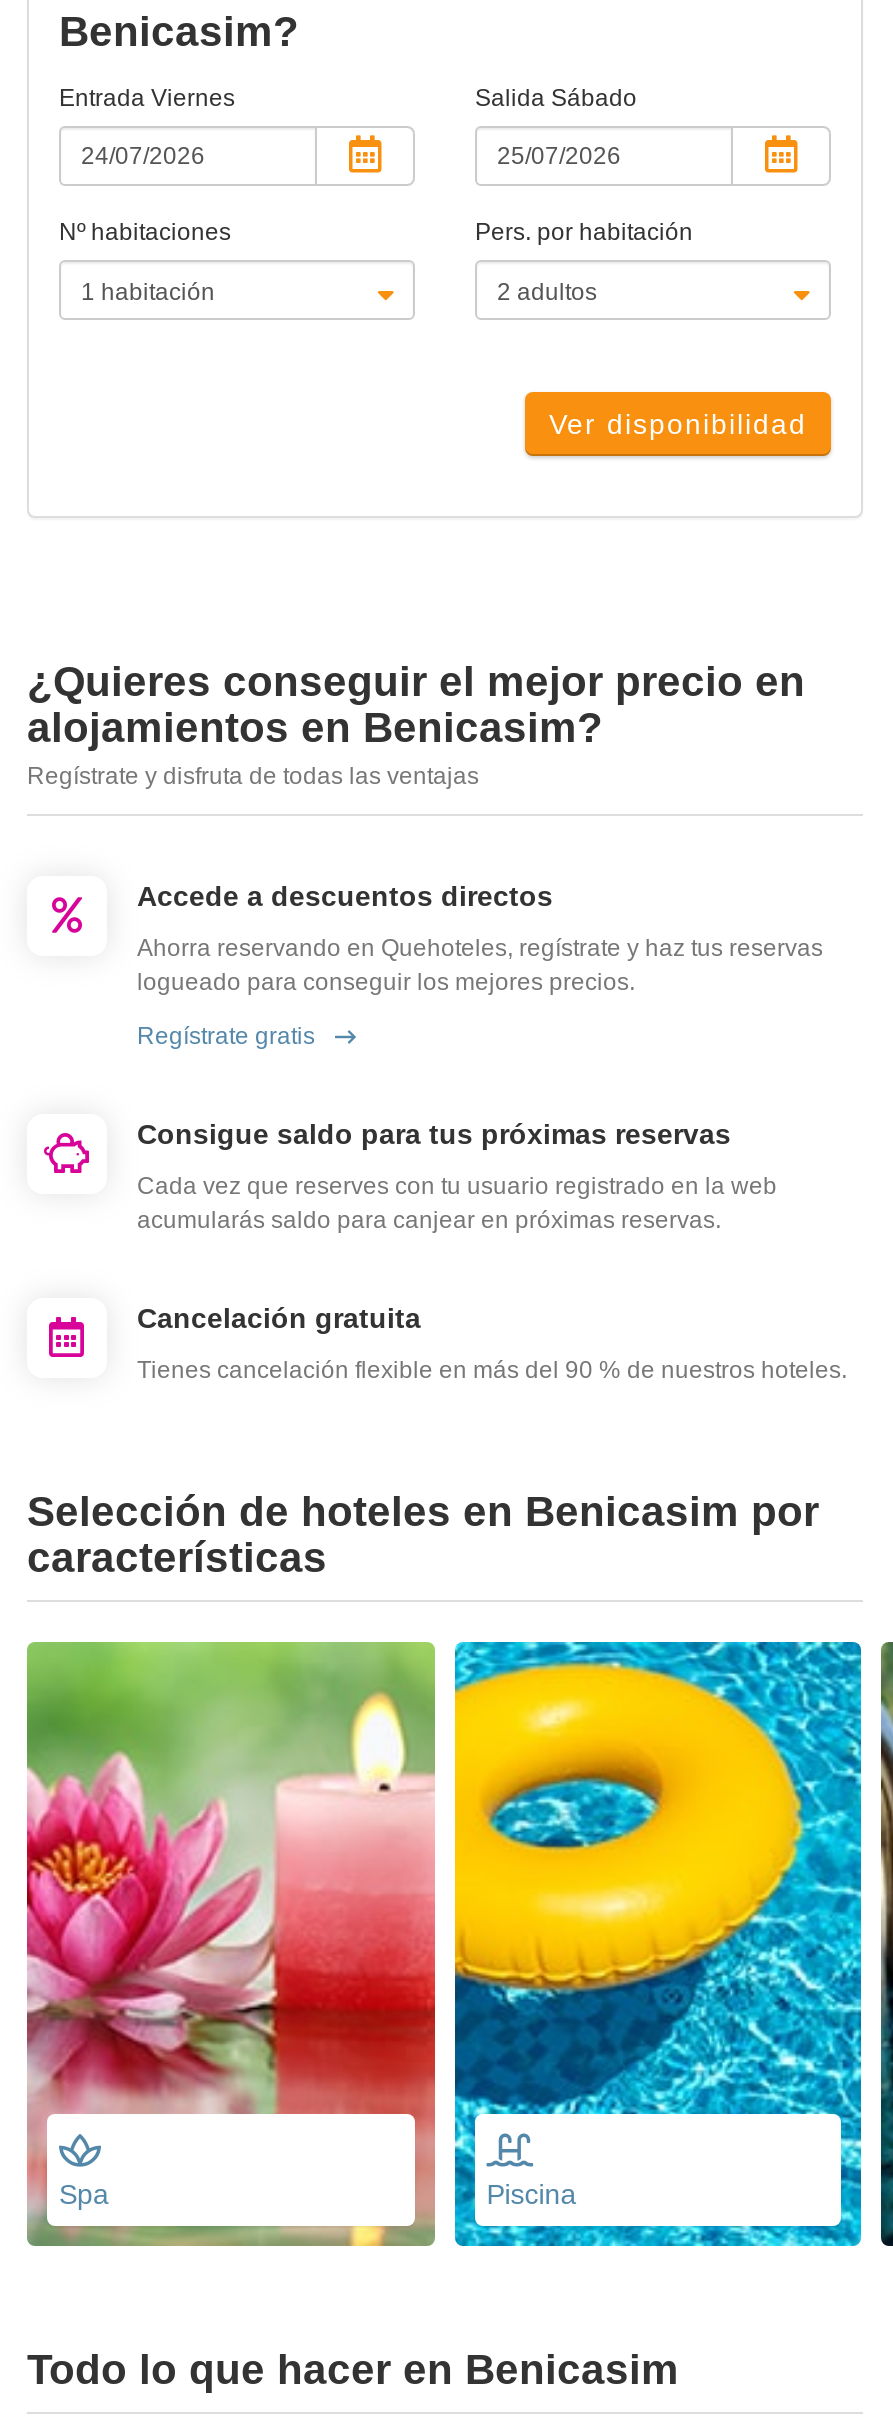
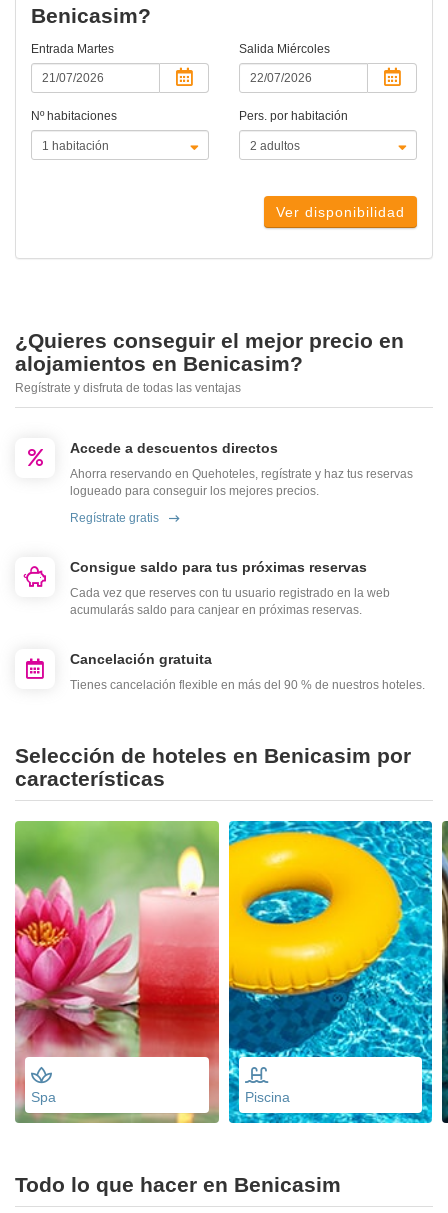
- Entrada Viernes
+ Entrada Martes

- Salida Sábado
+ Salida Miércoles
